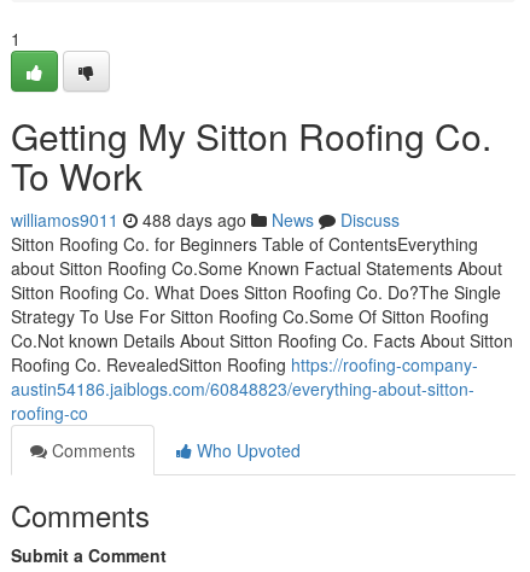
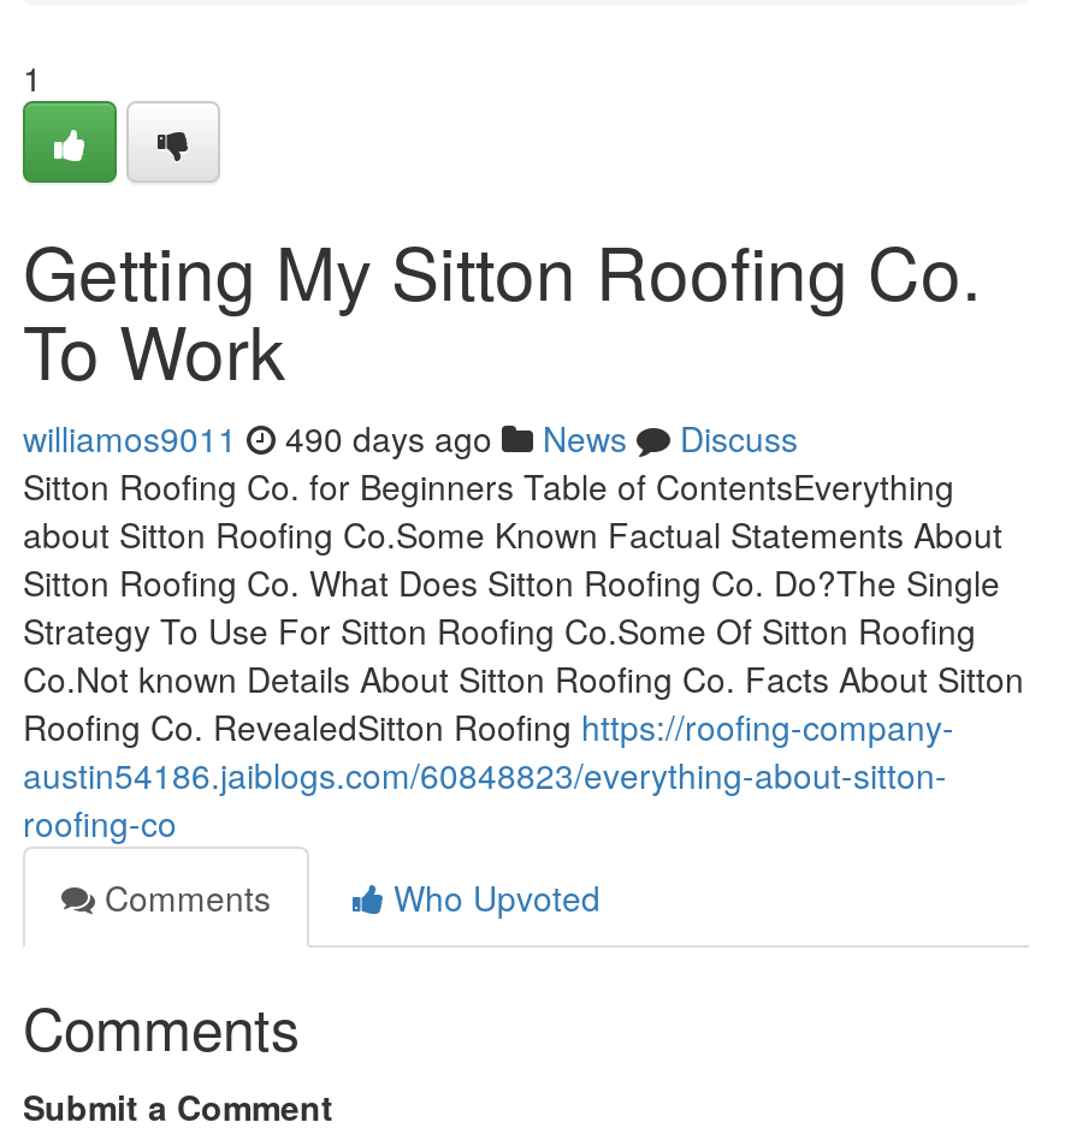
- williamos9011 488 days ago News Discuss
+ williamos9011 490 days ago News Discuss
